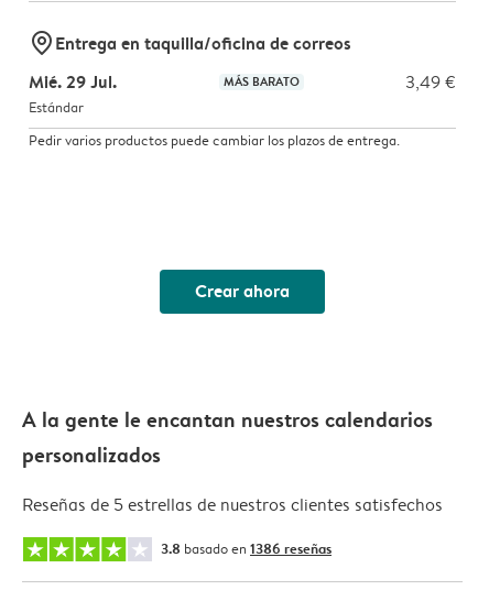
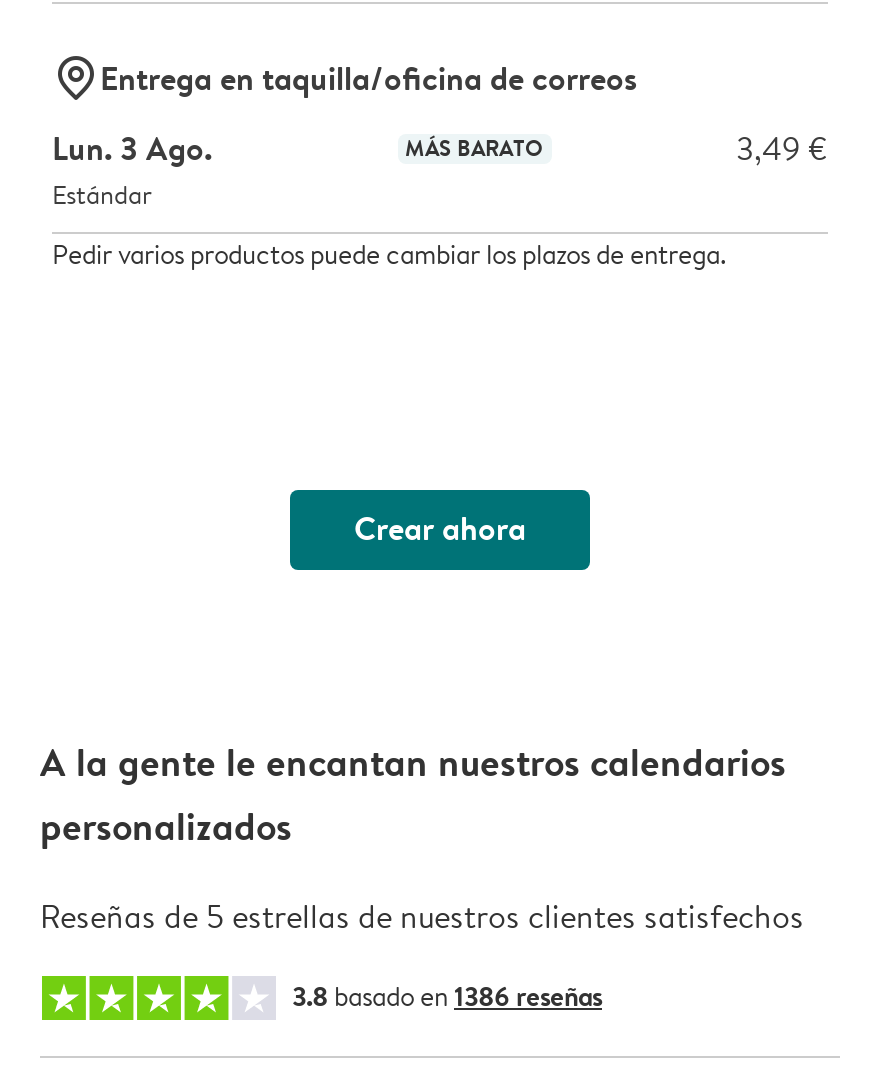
- Mié. 29 Jul.
+ Lun. 3 Ago.
